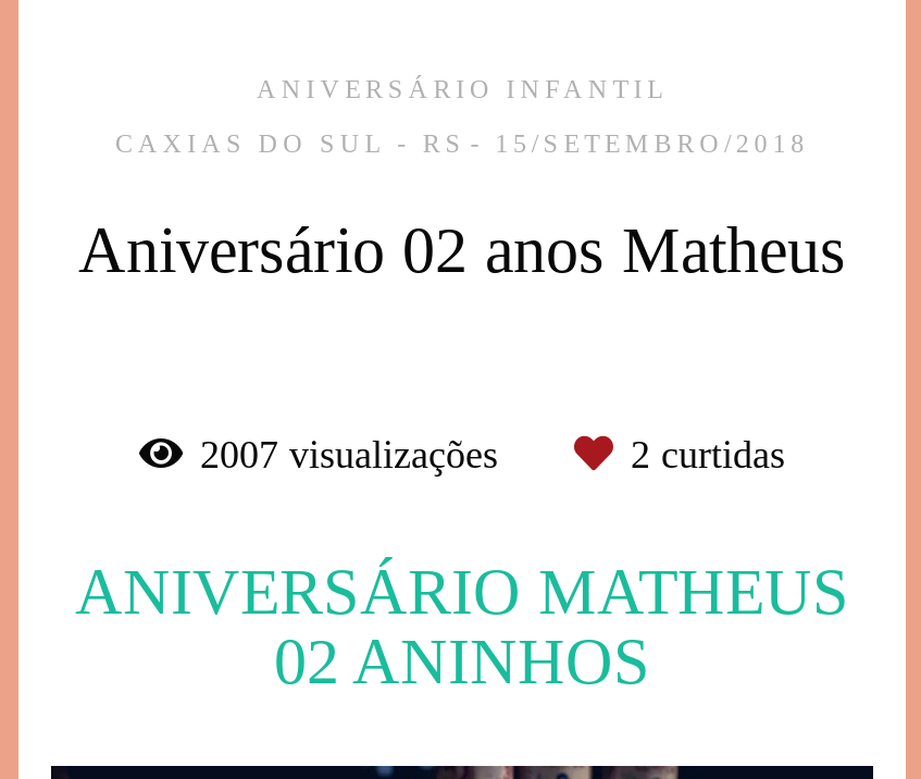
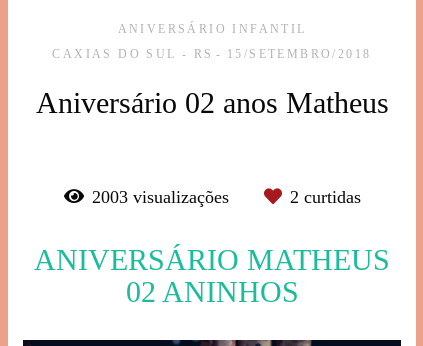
- 2007 visualizações
+ 2003 visualizações
